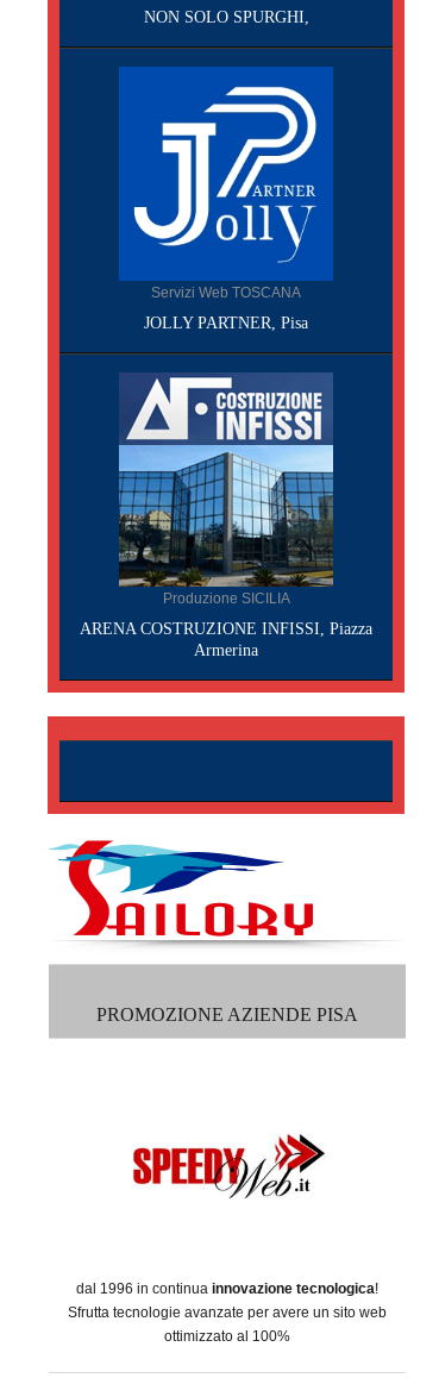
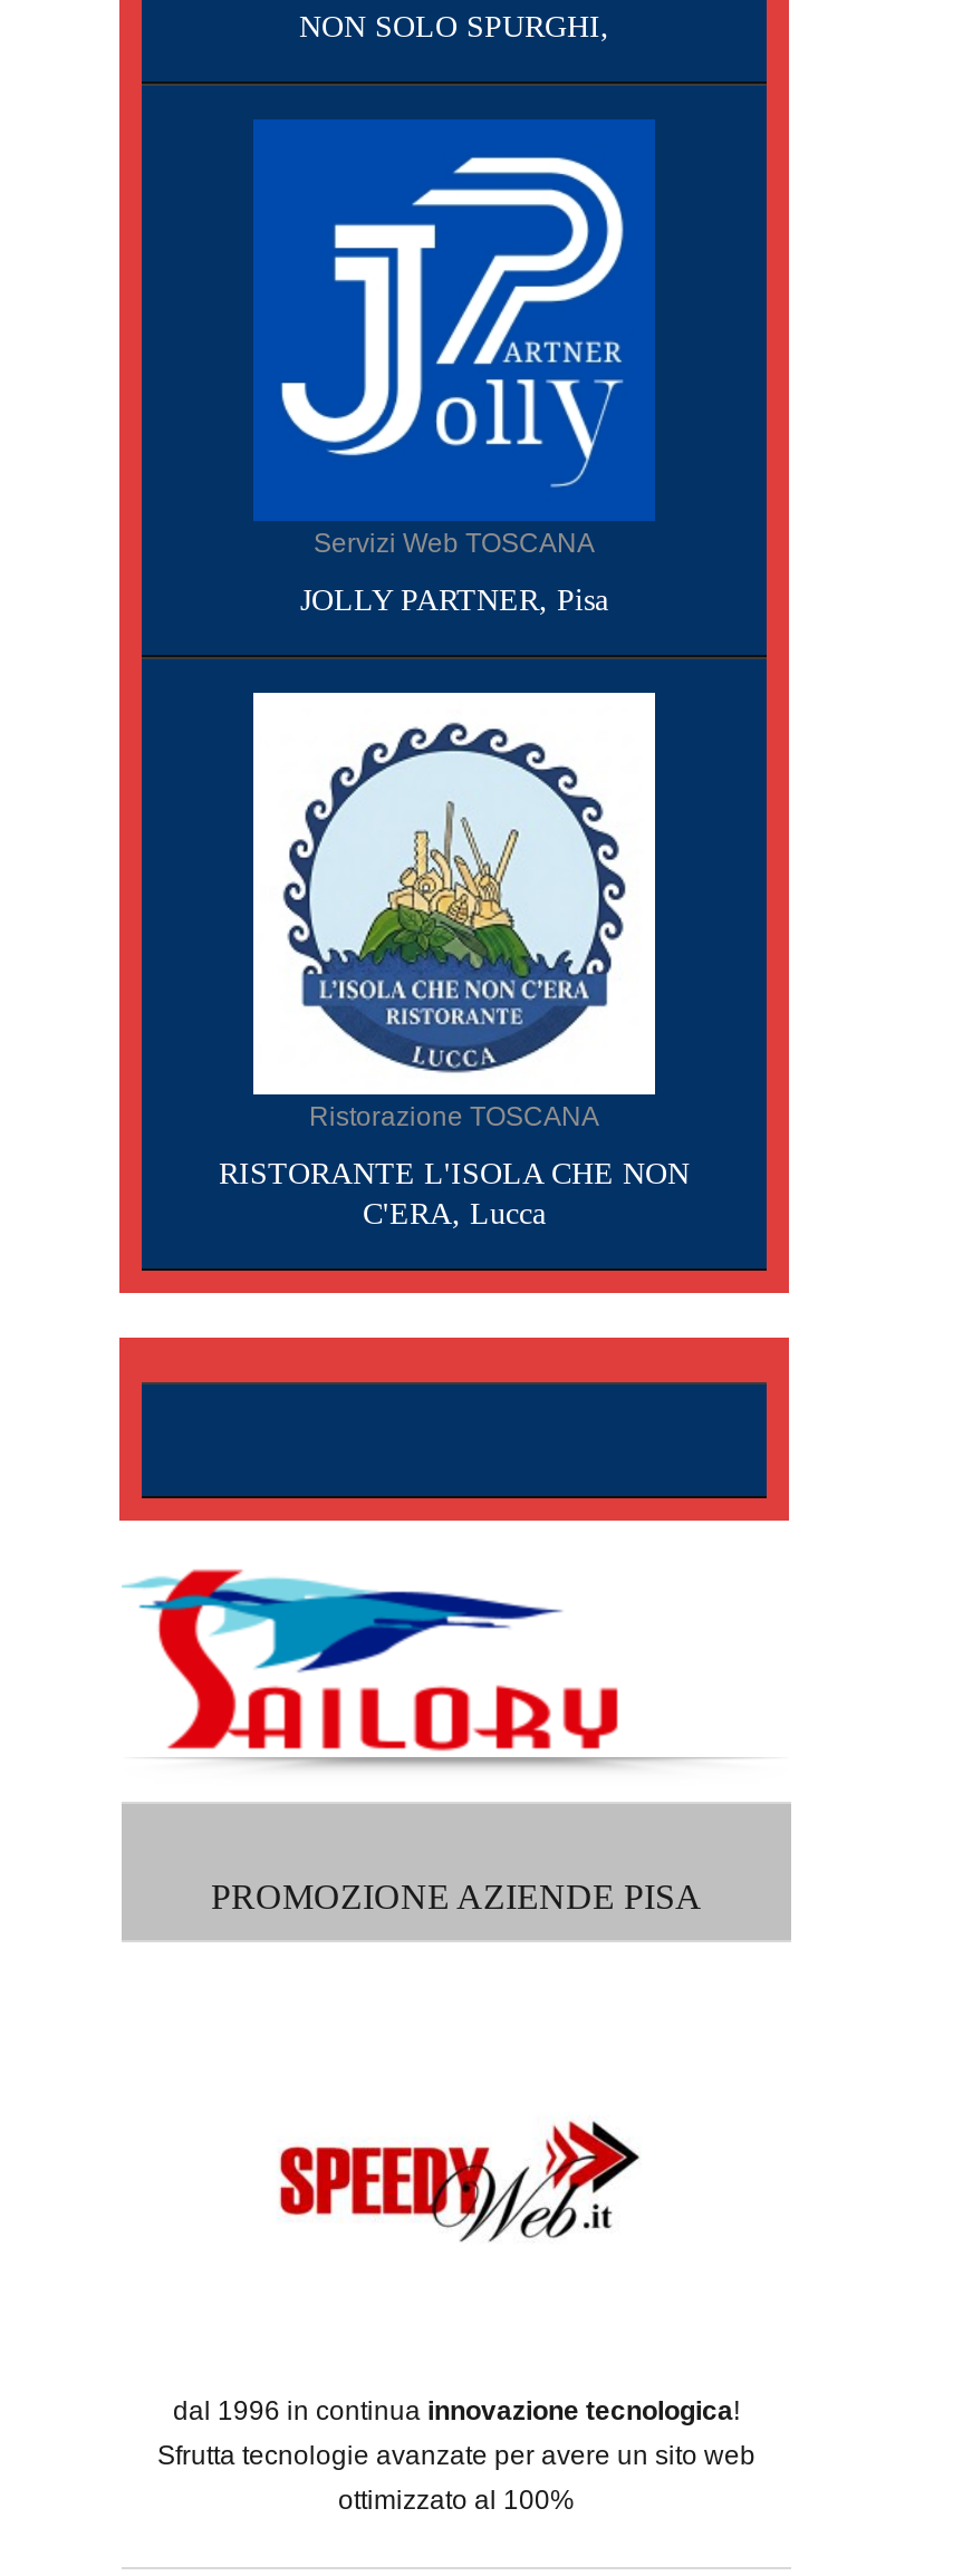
- [image]
- Produzione SICILIA
+ [image]
+ Ristorazione TOSCANA

- ARENA COSTRUZIONE INFISSI, Piazza
- Armerina
+ RISTORANTE L'ISOLA CHE NON
+ C'ERA, Lucca
